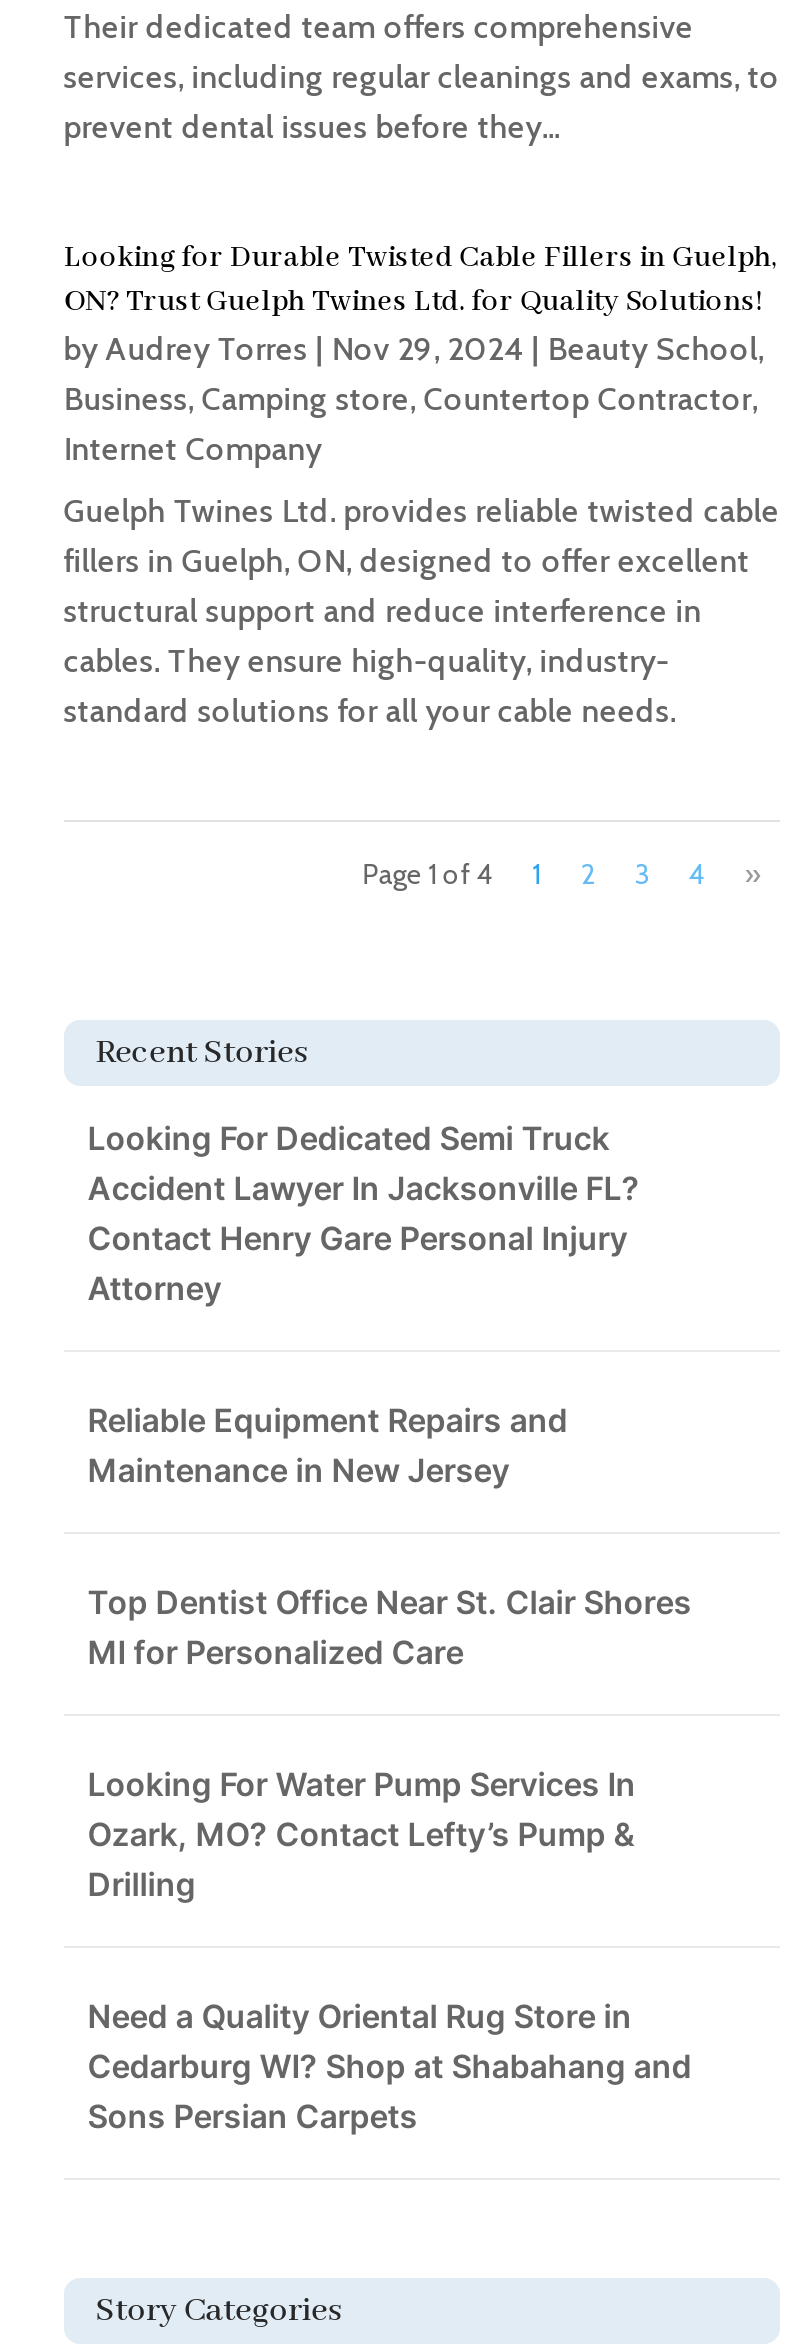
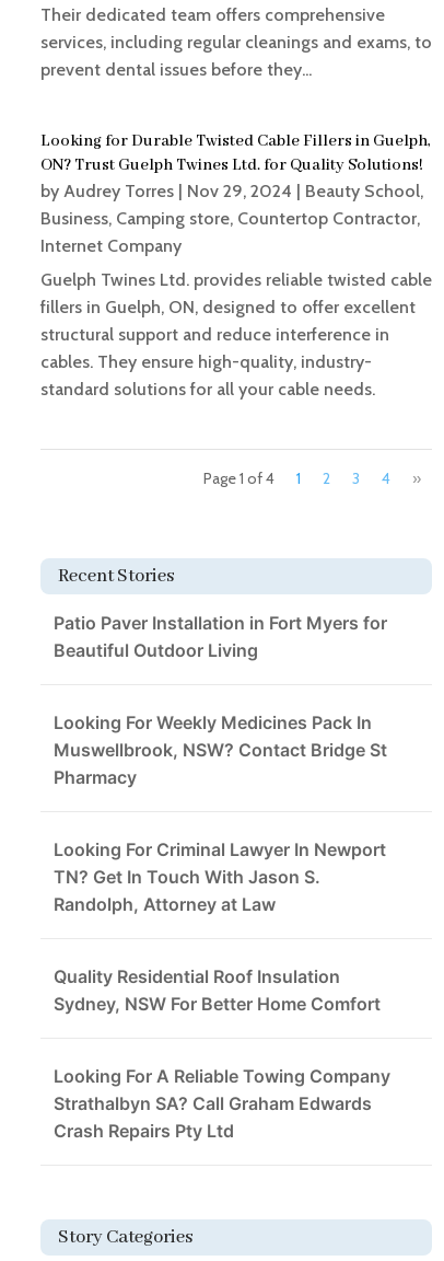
- Looking For Dedicated Semi Truck
- Accident Lawyer In Jacksonville FL?
- Contact Henry Gare Personal Injury
- Attorney
+ Patio Paver Installation in Fort Myers for
+ Beautiful Outdoor Living

- Reliable Equipment Repairs and
- Maintenance in New Jersey
+ Looking For Weekly Medicines Pack In
+ Muswellbrook, NSW? Contact Bridge St
+ Pharmacy

- Top Dentist Office Near St. Clair Shores
- MI for Personalized Care
+ Looking For Criminal Lawyer In Newport
+ TN? Get In Touch With Jason S.
+ Randolph, Attorney at Law

- Looking For Water Pump Services In
- Ozark, MO? Contact Lefty’s Pump &
- Drilling
+ Quality Residential Roof Insulation
+ Sydney, NSW For Better Home Comfort

- Need a Quality Oriental Rug Store in
- Cedarburg WI? Shop at Shabahang and
- Sons Persian Carpets
+ Looking For A Reliable Towing Company
+ Strathalbyn SA? Call Graham Edwards
+ Crash Repairs Pty Ltd
